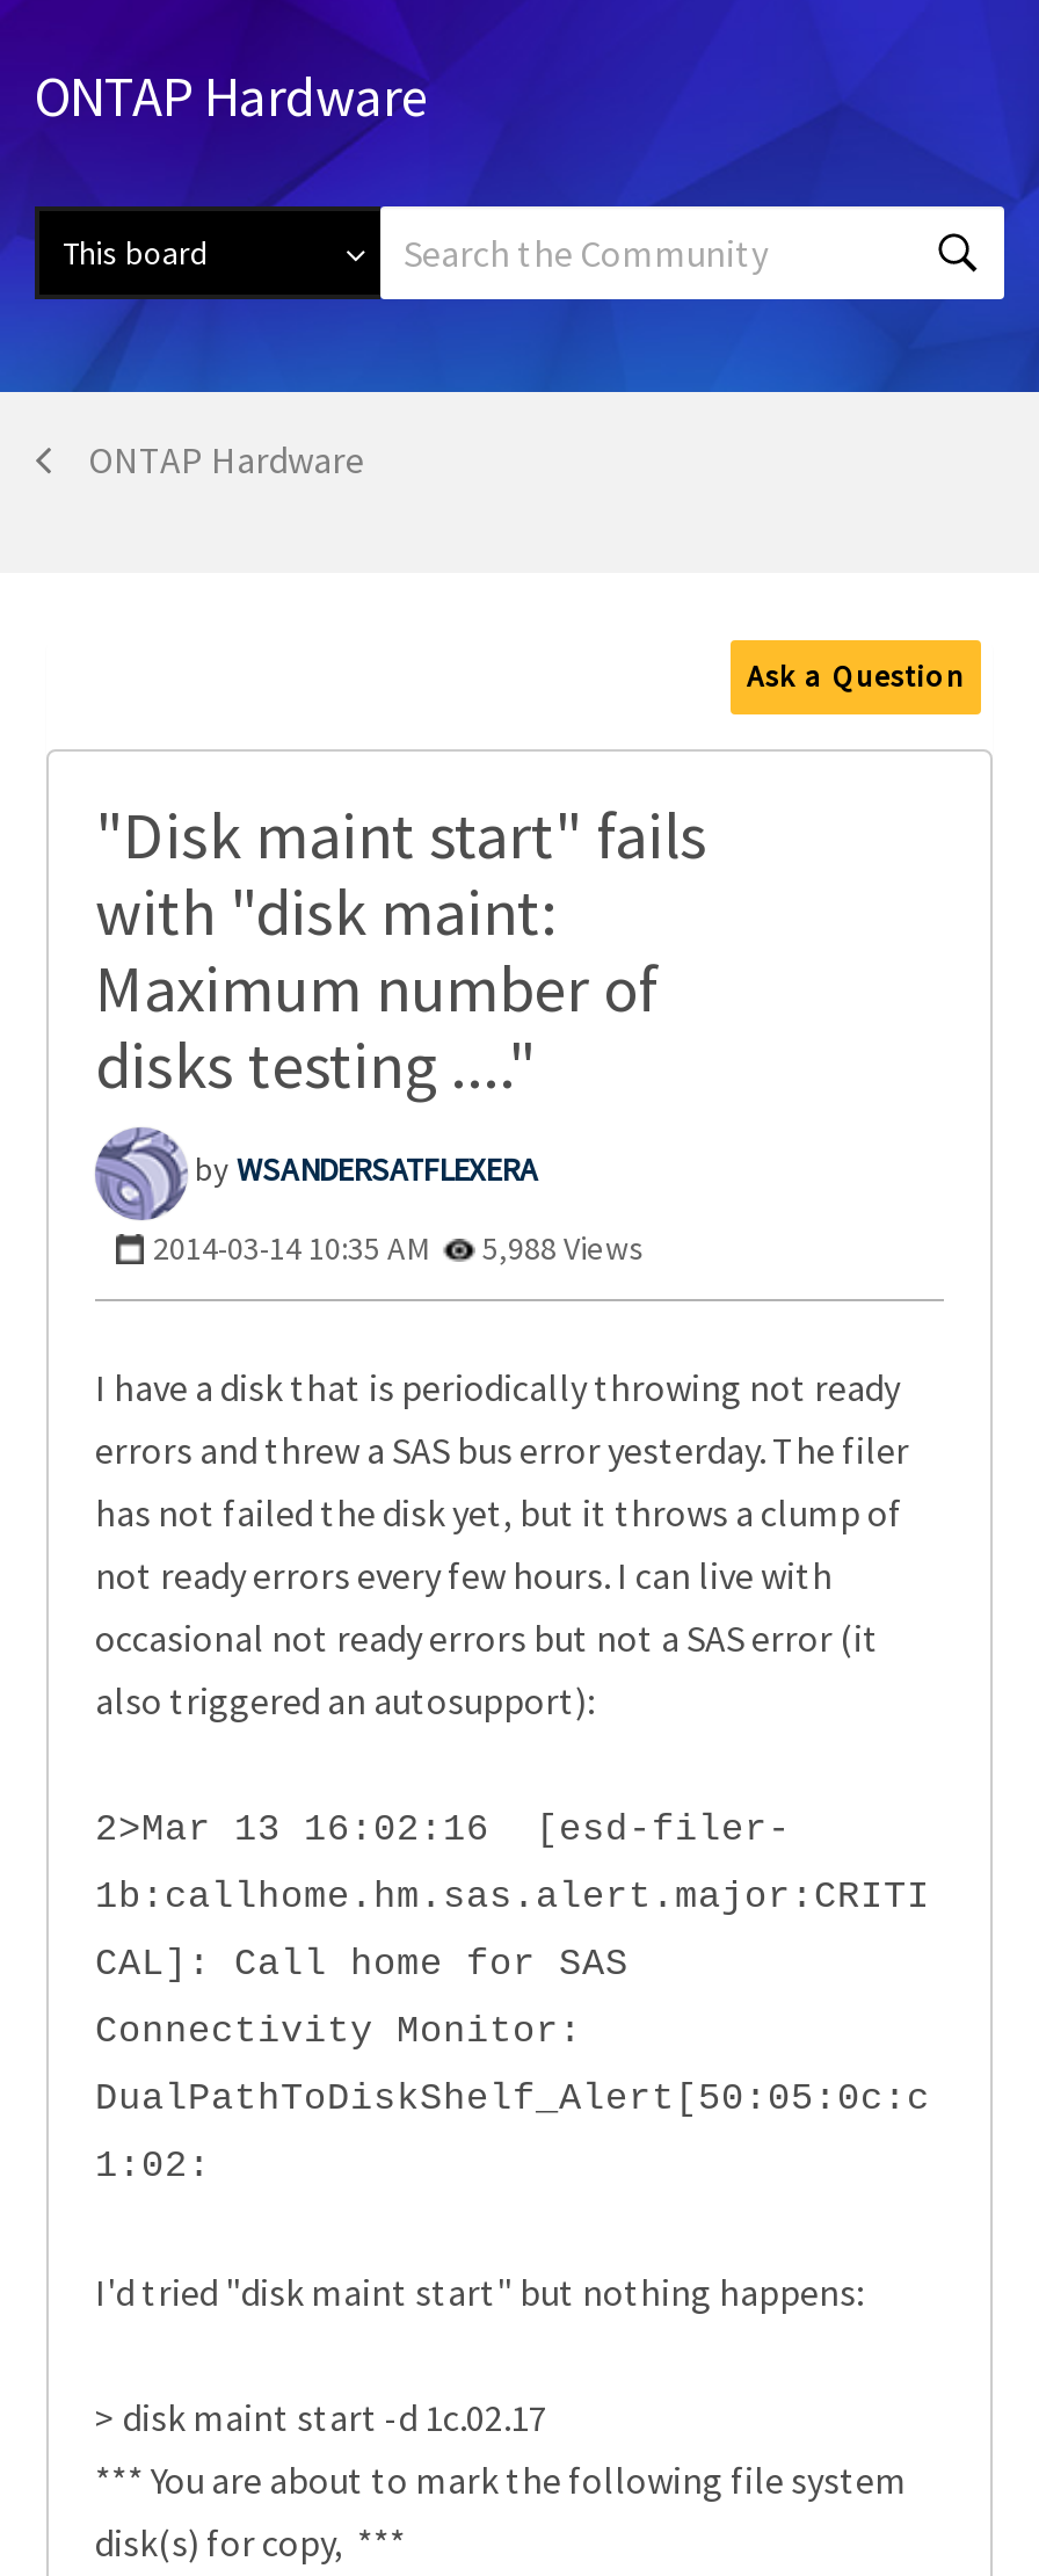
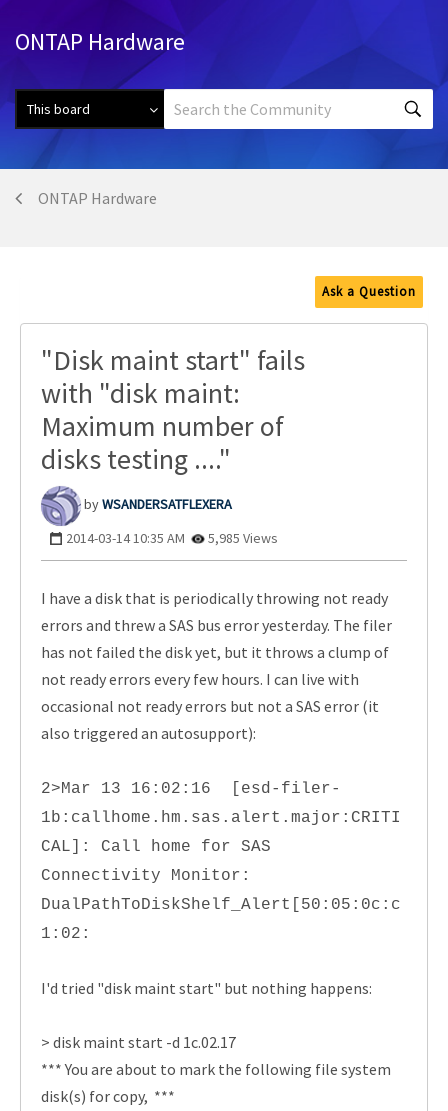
- 2014-03-14 10:35 AM 5,988 Views
+ 2014-03-14 10:35 AM 5,985 Views
